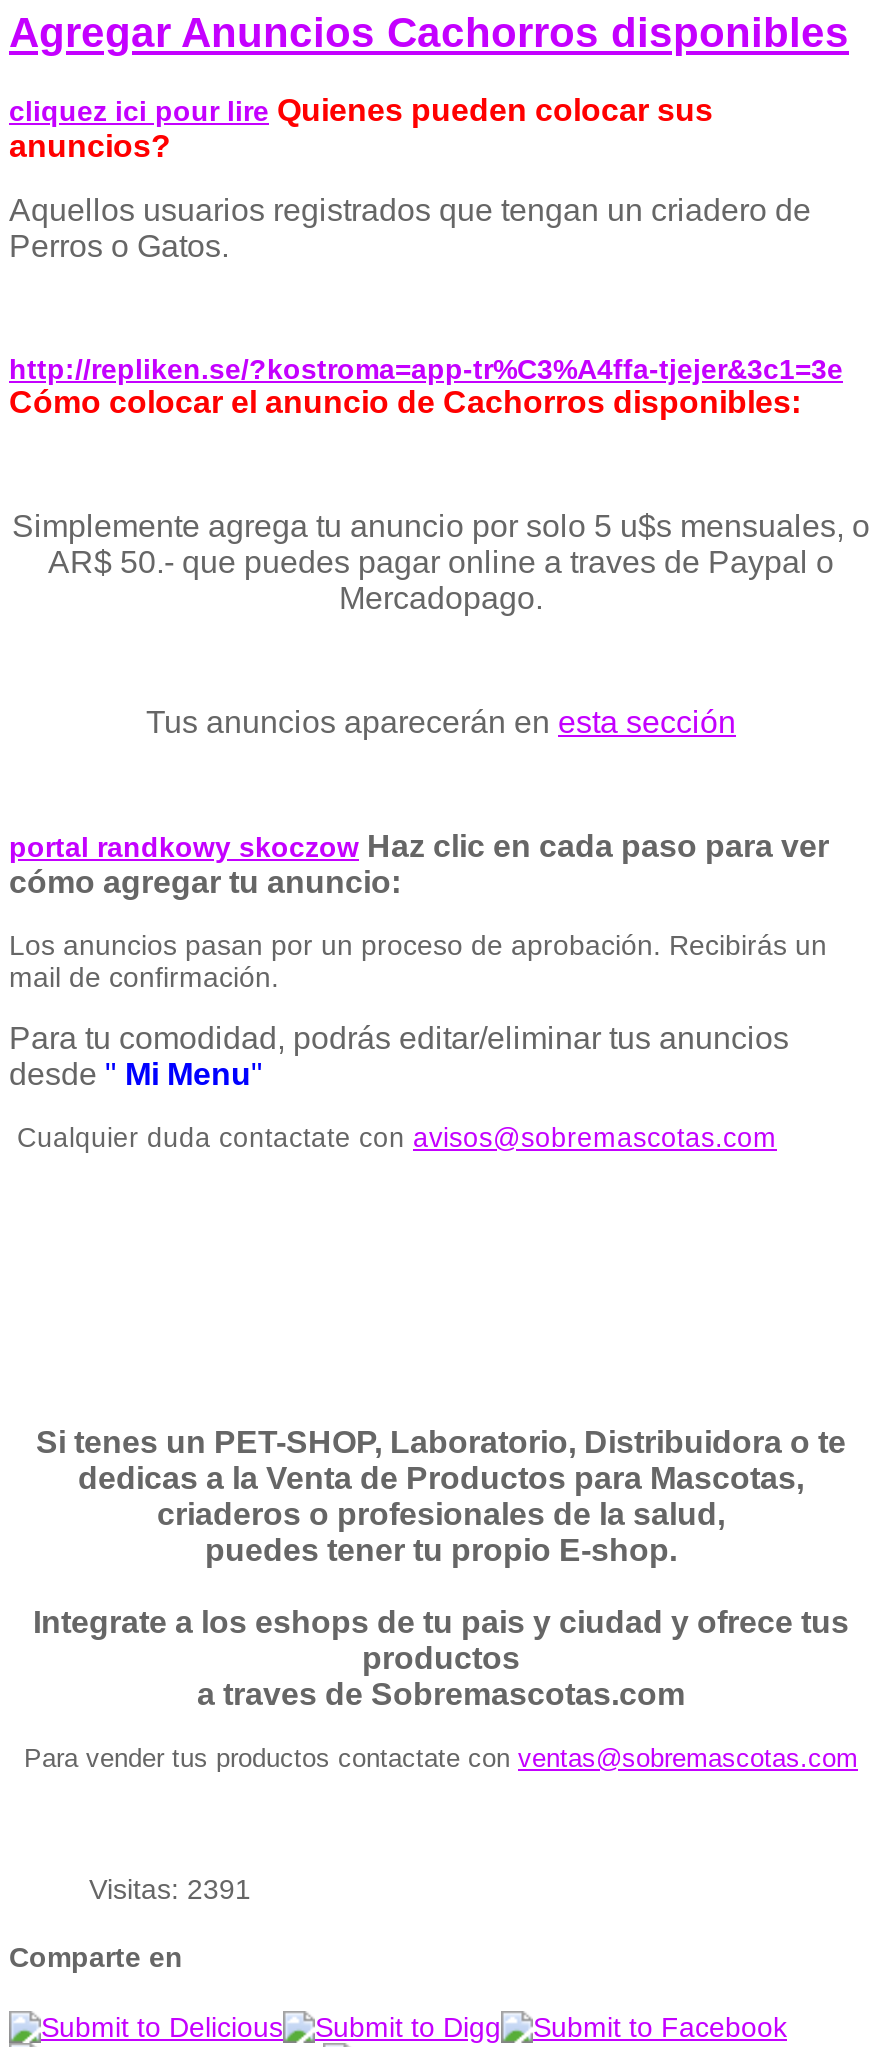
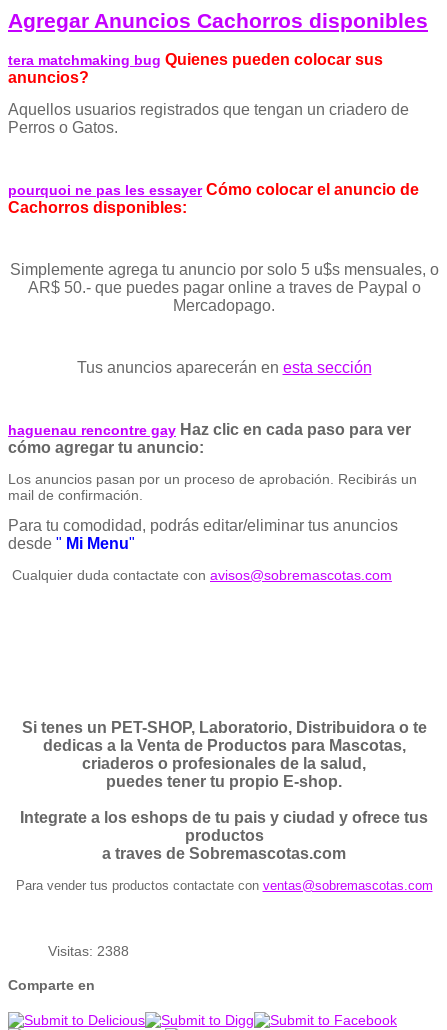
- cliquez ici pour lire Quienes pueden colocar sus
+ tera matchmaking bug Quienes pueden colocar sus

- http://repliken.se/?kostroma=app-tr%C3%A4ffa-tjejer&3c1=3e
- Cómo colocar el anuncio de Cachorros disponibles:
+ pourquoi ne pas les essayer Cómo colocar el anuncio de
+ Cachorros disponibles:

- portal randkowy skoczow Haz clic en cada paso para ver
+ haguenau rencontre gay Haz clic en cada paso para ver

- Visitas: 2391
+ Visitas: 2388
